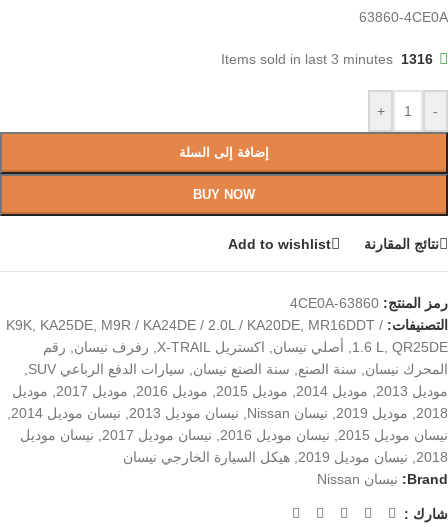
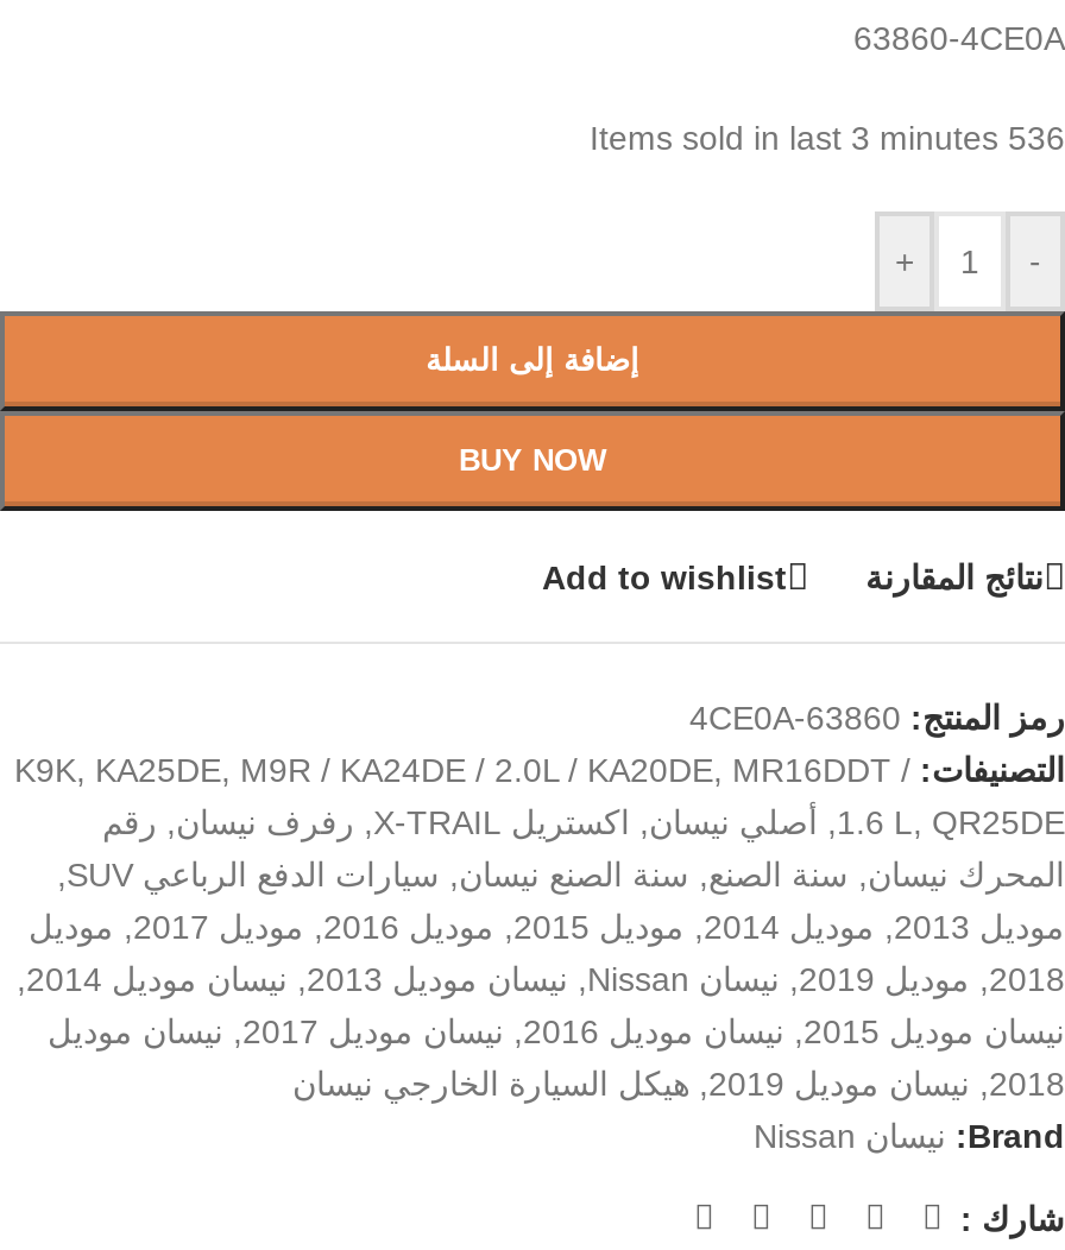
- Items sold in last 3 minutes 1316
+ Items sold in last 3 minutes 536
